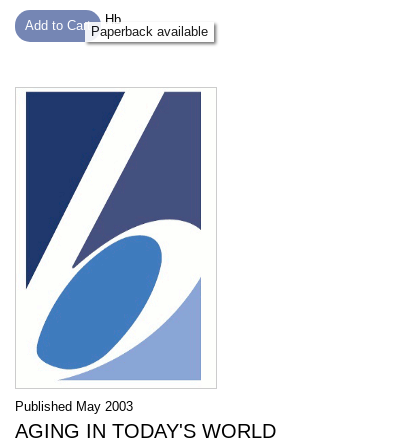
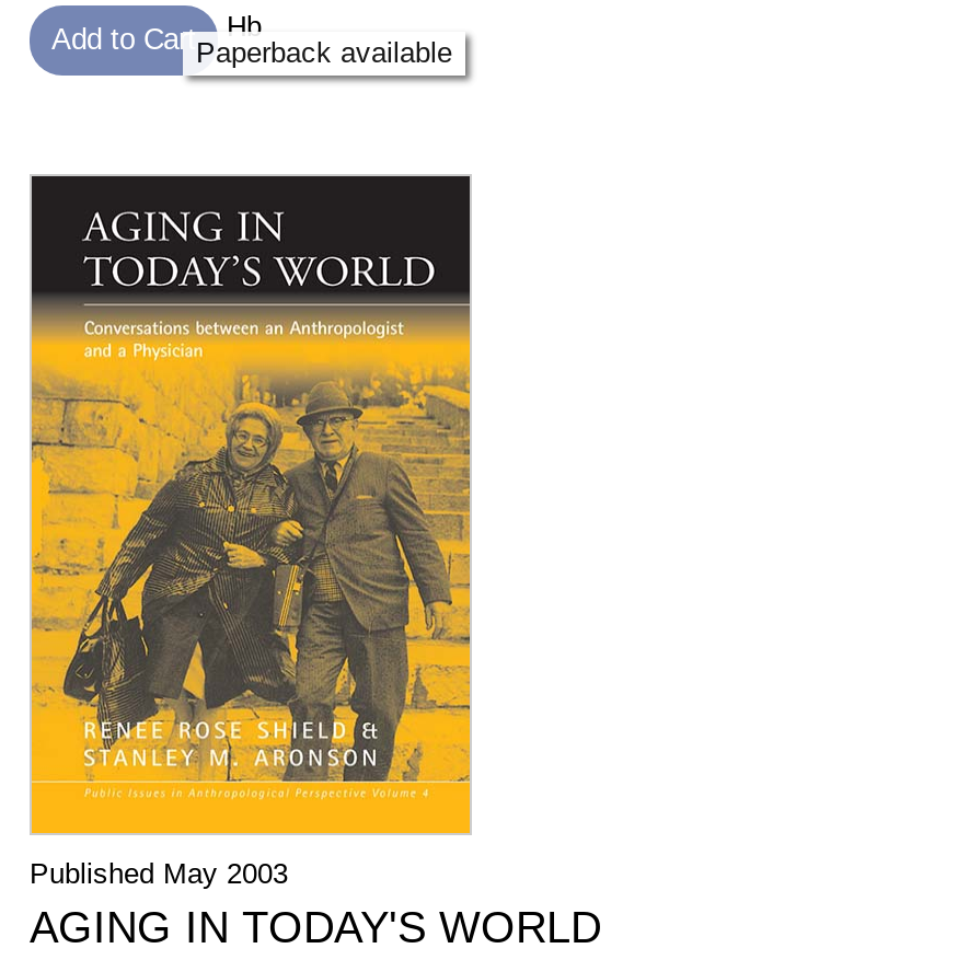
- [image]
+ [image]
